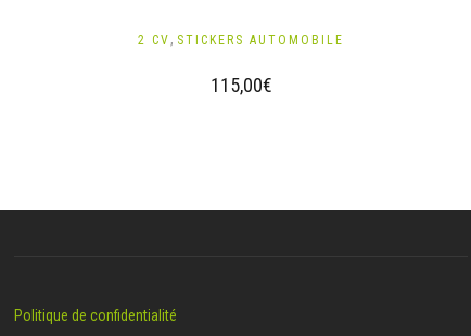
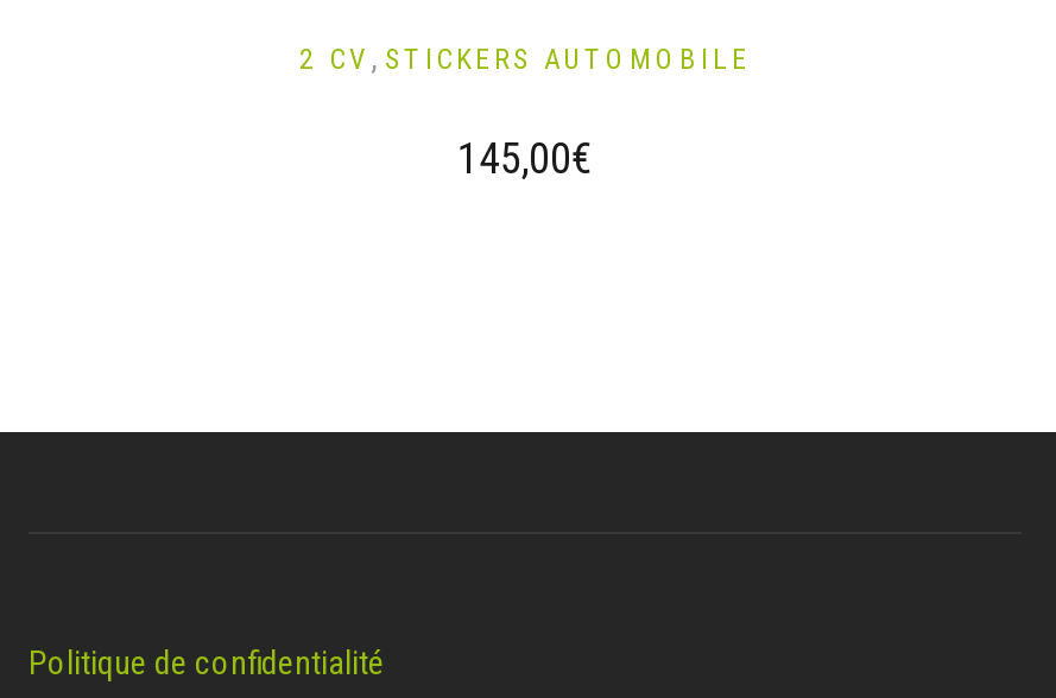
- 115,00€
+ 145,00€
